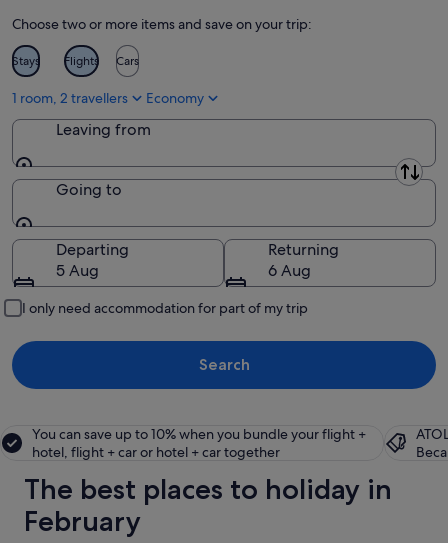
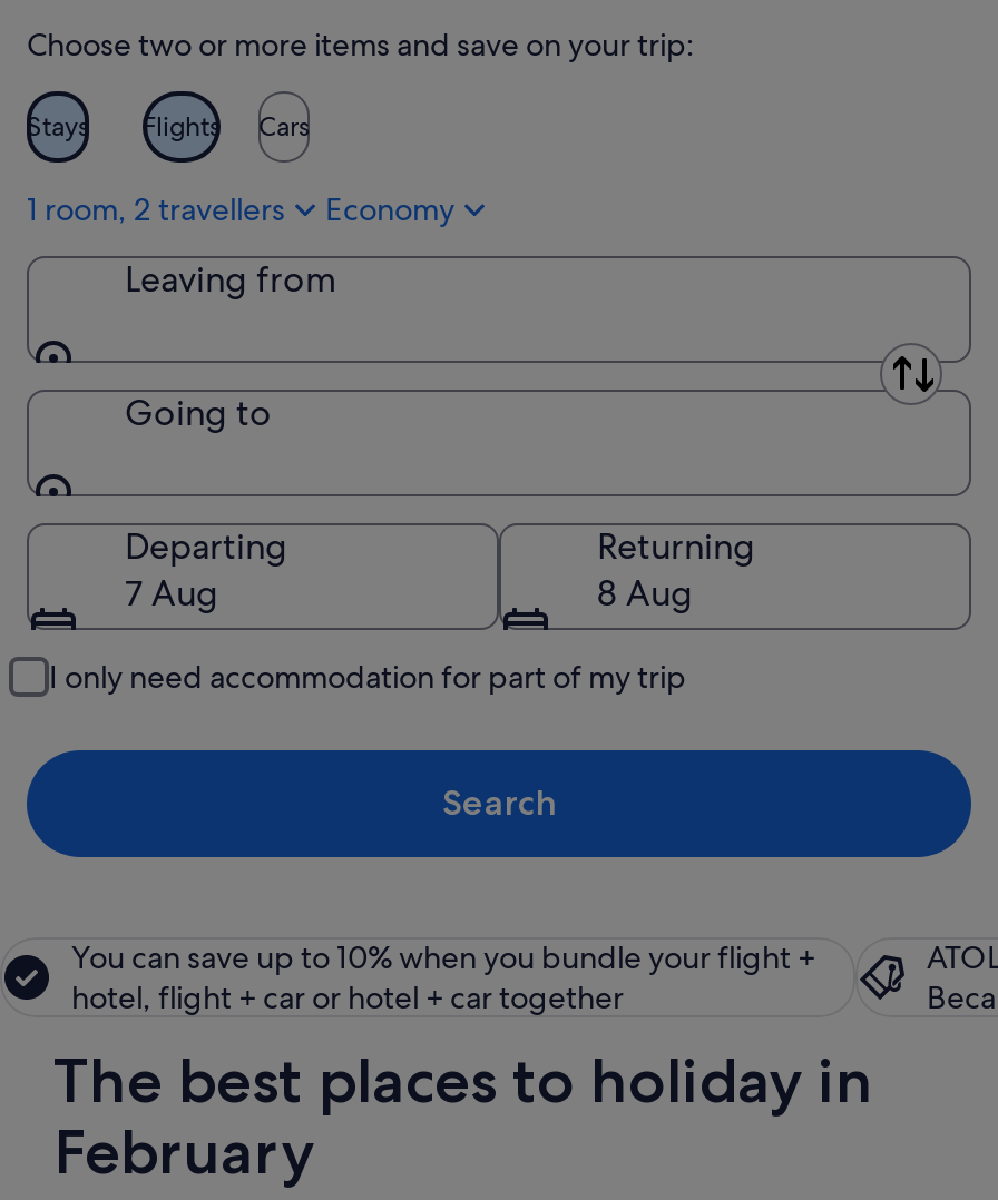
- 5 Aug
+ 7 Aug

- 6 Aug
+ 8 Aug
